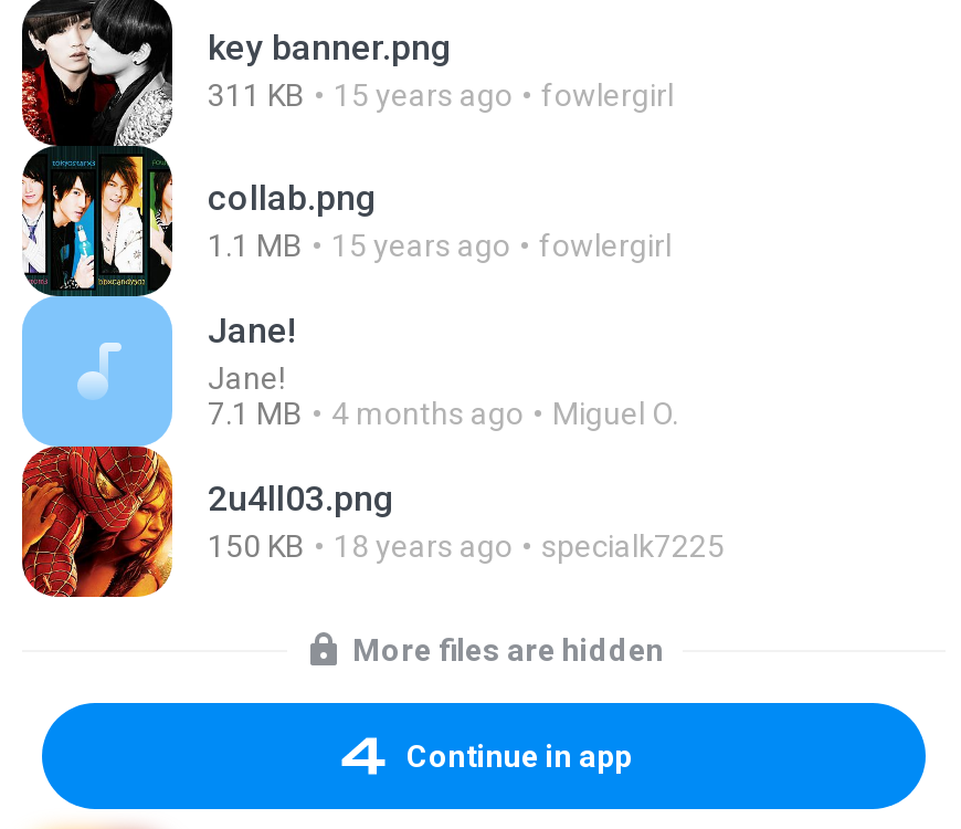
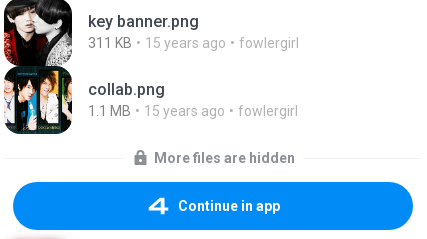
- [image]
- Jane!
- Jane!
- 7.1 MB
- 4 months ago
- Miguel O.
- 2u4ll03.png
- 150 KB
- 18 years ago
- specialk7225
